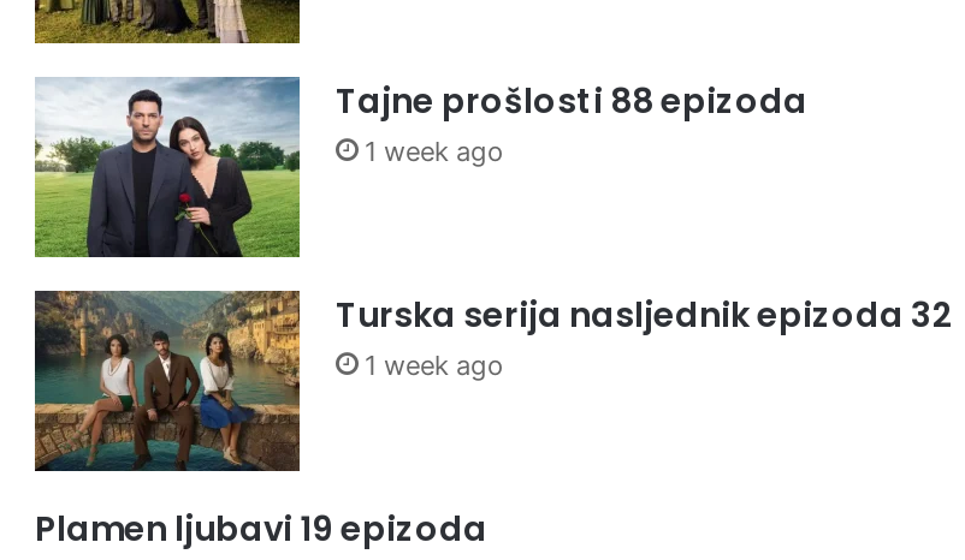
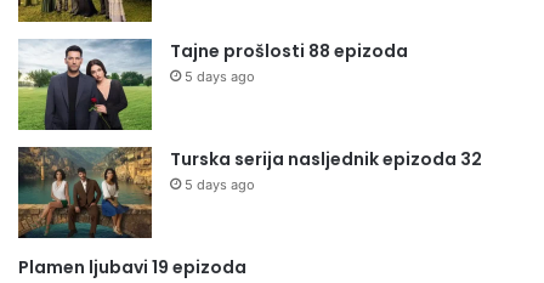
- 1 week ago
+ 5 days ago

- 1 week ago
+ 5 days ago
